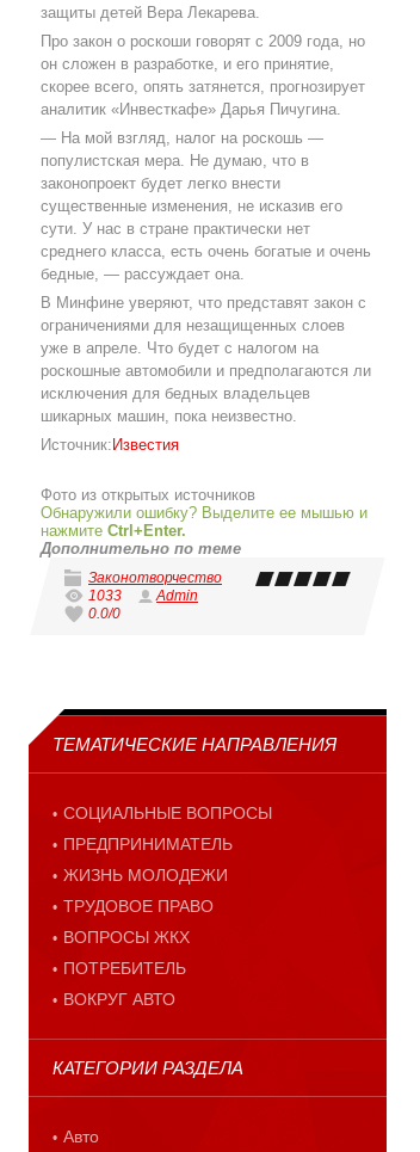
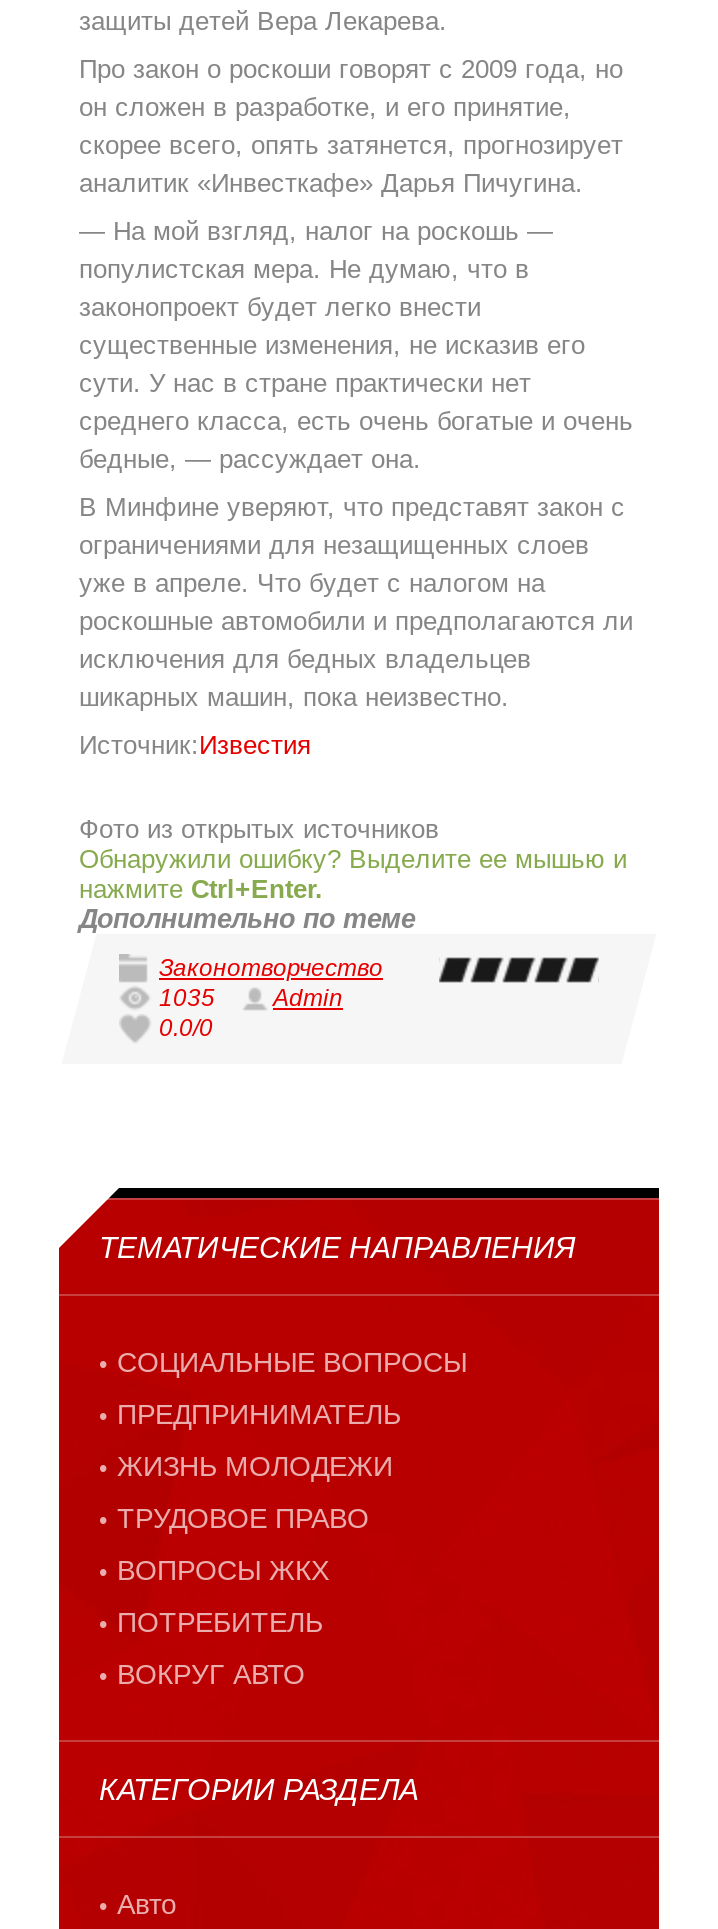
- 1033
+ 1035
